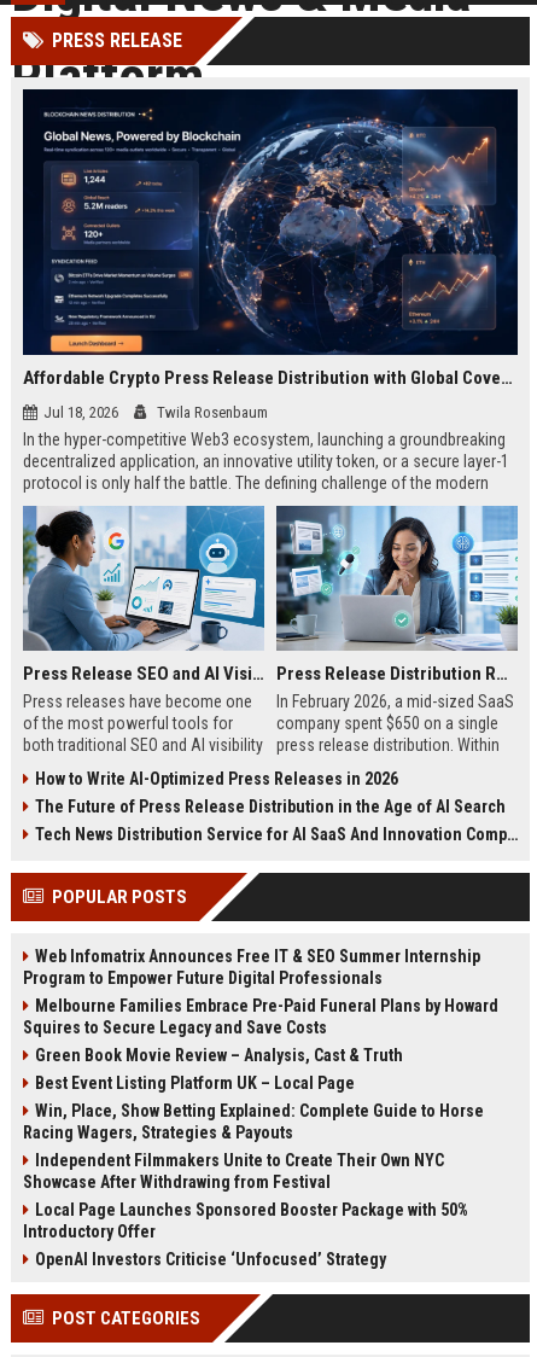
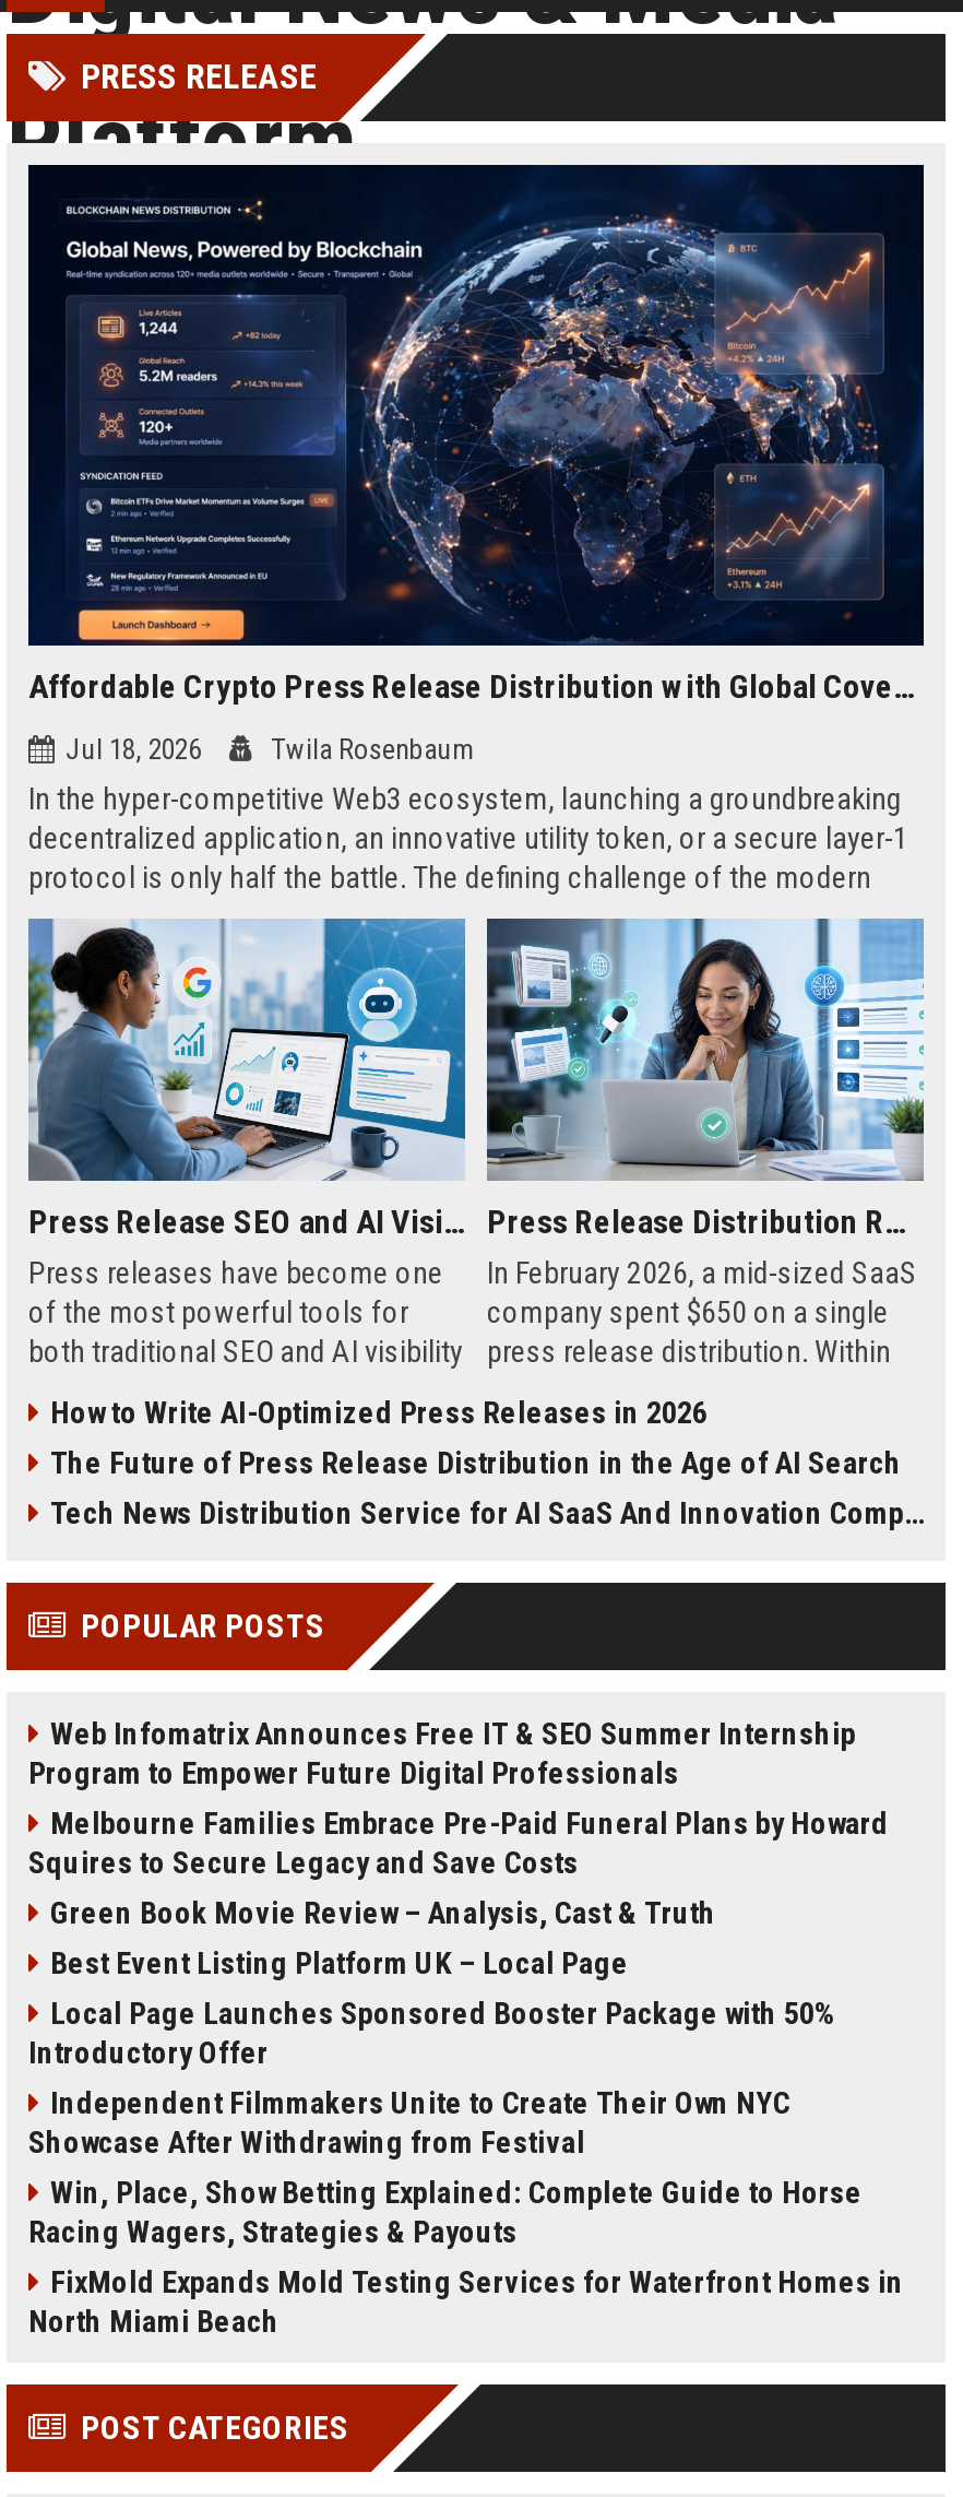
moved down: Win, Place, Show Betting Explained: Complete Guide to Horse | Racing Wagers, Strategies & Payouts

moved up: Independent Filmmakers Unite to Create Their Own NYC | Showcase After Withdrawing from Festival | Local Page Launches Sponsored Booster Package with 50% | Introductory Offer

- OpenAI Investors Criticise ‘Unfocused’ Strategy
+ FixMold Expands Mold Testing Services for Waterfront Homes in
+ North Miami Beach
